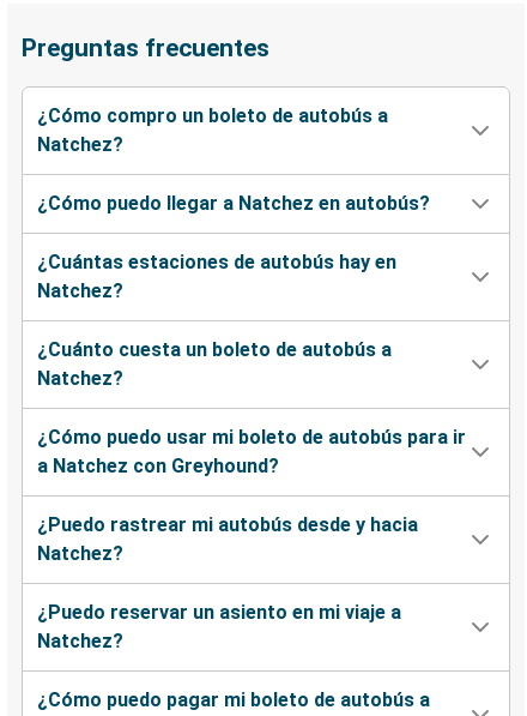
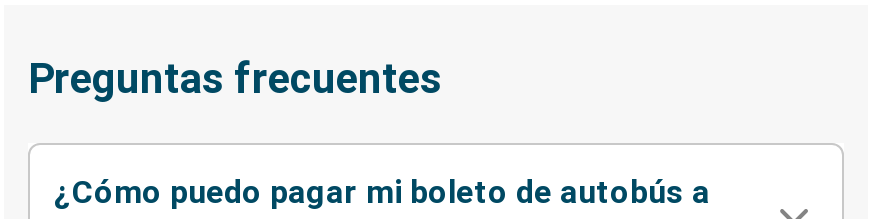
- ¿Cómo compro un boleto de autobús a
- Natchez?
- ¿Cómo puedo llegar a Natchez en autobús?
- ¿Cuántas estaciones de autobús hay en
- Natchez?
- ¿Cuánto cuesta un boleto de autobús a
- Natchez?
- ¿Cómo puedo usar mi boleto de autobús para ir
- a Natchez con Greyhound?
- ¿Puedo rastrear mi autobús desde y hacia
- Natchez?
- ¿Puedo reservar un asiento en mi viaje a
- Natchez?
